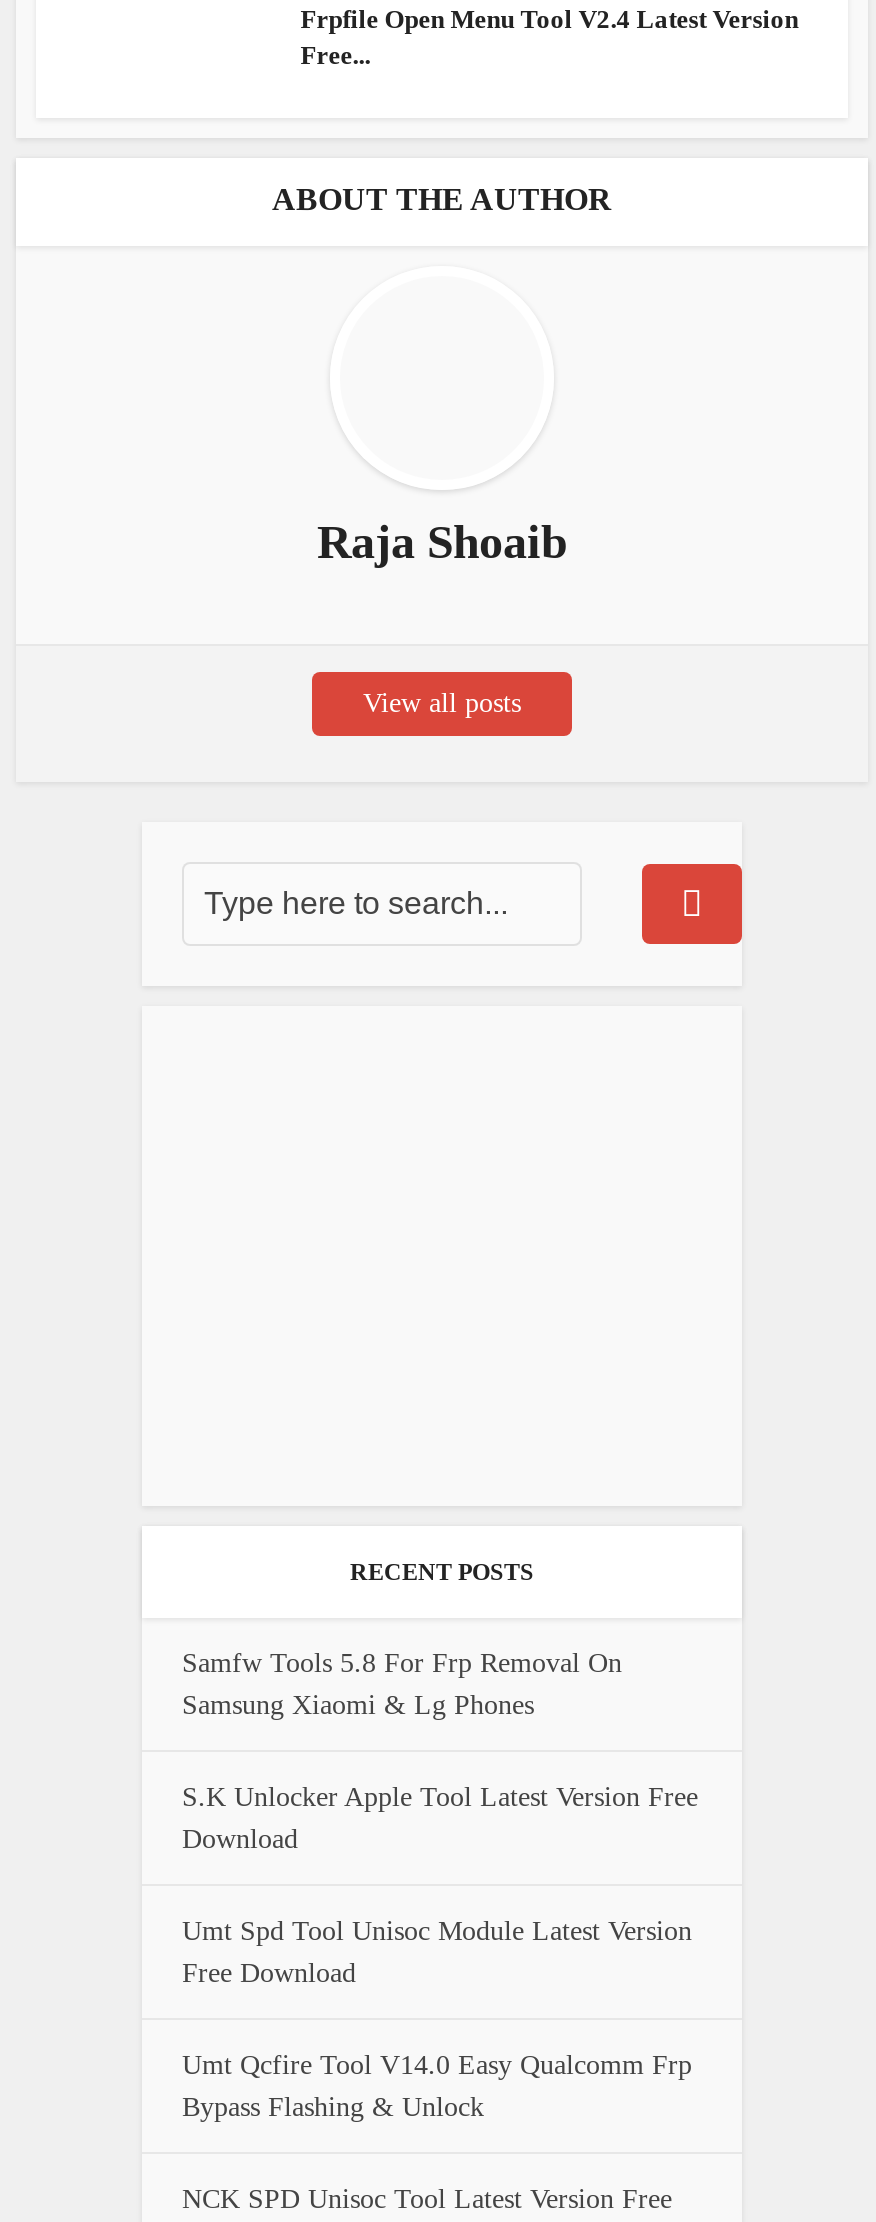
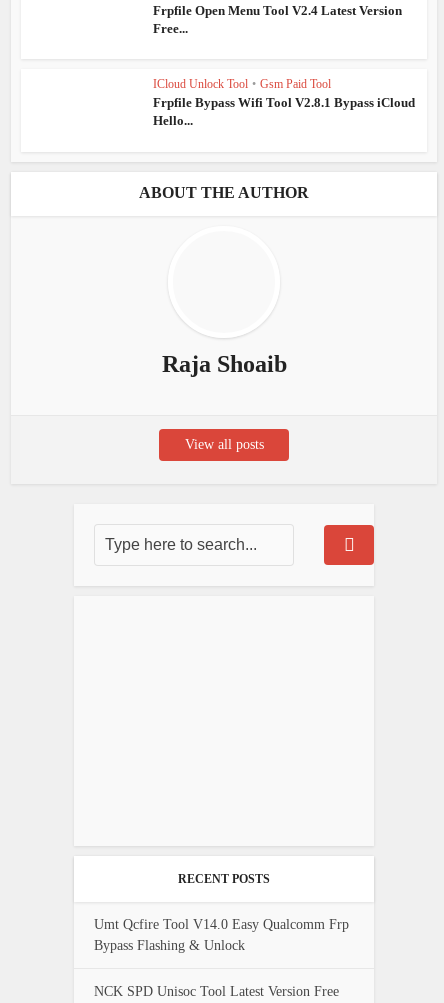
+ ICloud Unlock Tool • Gsm Paid Tool
+ Frpfile Bypass Wifi Tool V2.8.1 Bypass iCloud
+ Hello...

moved down: ABOUT THE AUTHOR | Raja Shoaib | View all posts | RECENT POSTS

- Samfw Tools 5.8 For Frp Removal On
- Samsung Xiaomi & Lg Phones
- S.K Unlocker Apple Tool Latest Version Free
- Download
- Umt Spd Tool Unisoc Module Latest Version
- Free Download
